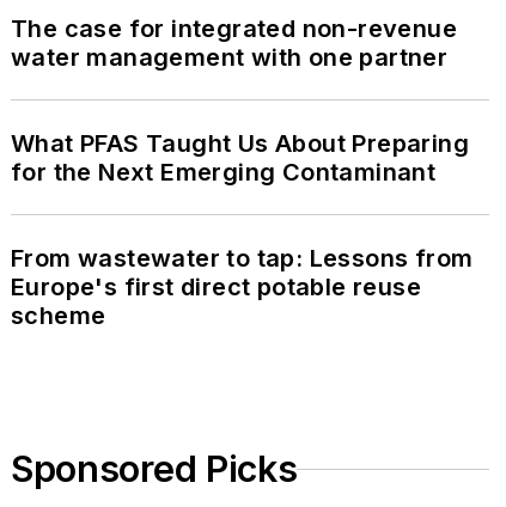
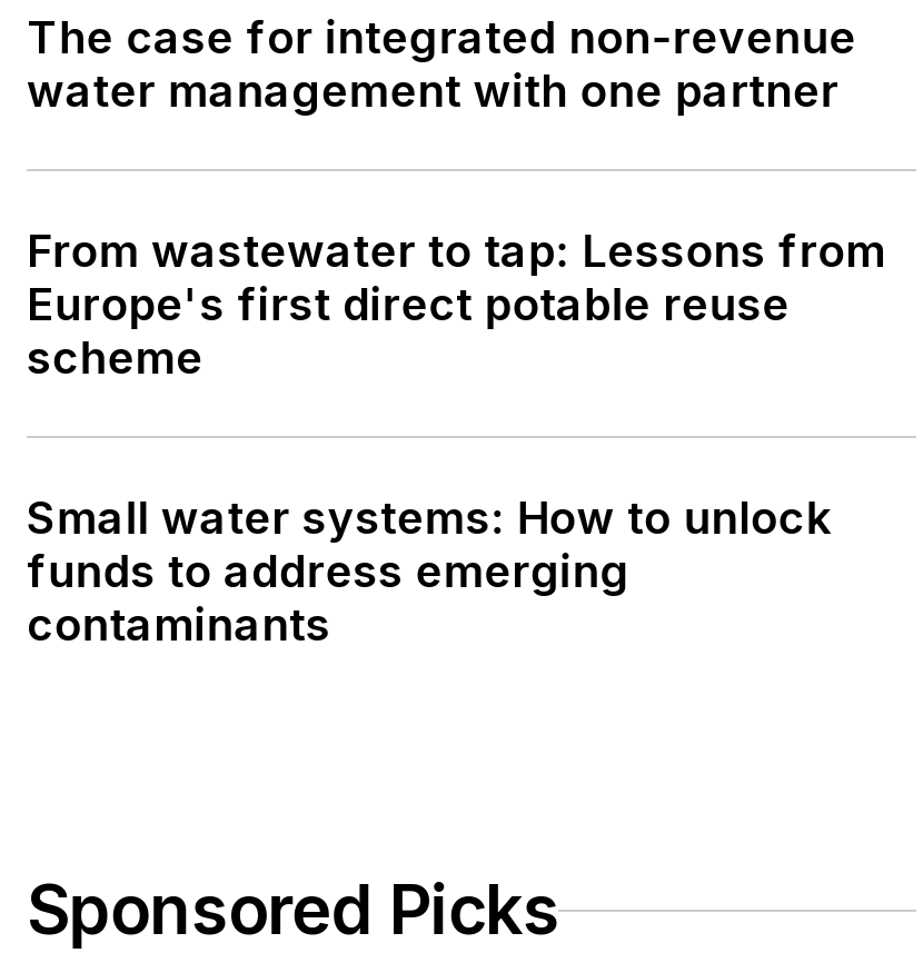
- What PFAS Taught Us About Preparing
- for the Next Emerging Contaminant

moved up: From wastewater to tap: Lessons from | Europe's first direct potable reuse | scheme

+ Small water systems: How to unlock
+ funds to address emerging
+ contaminants
